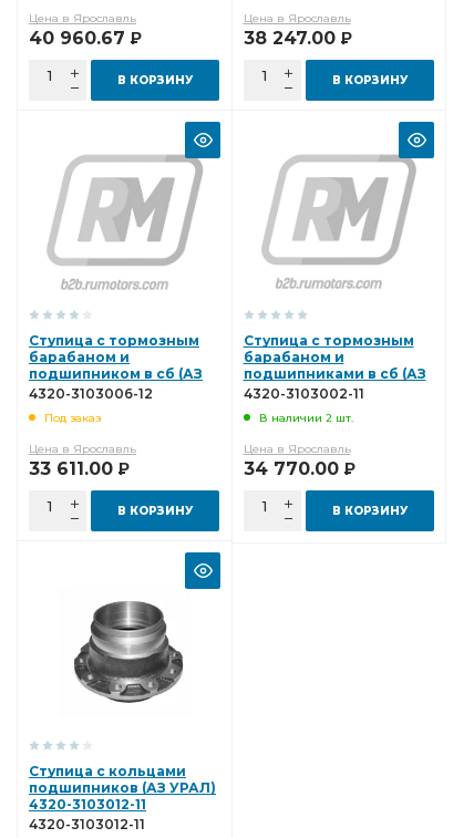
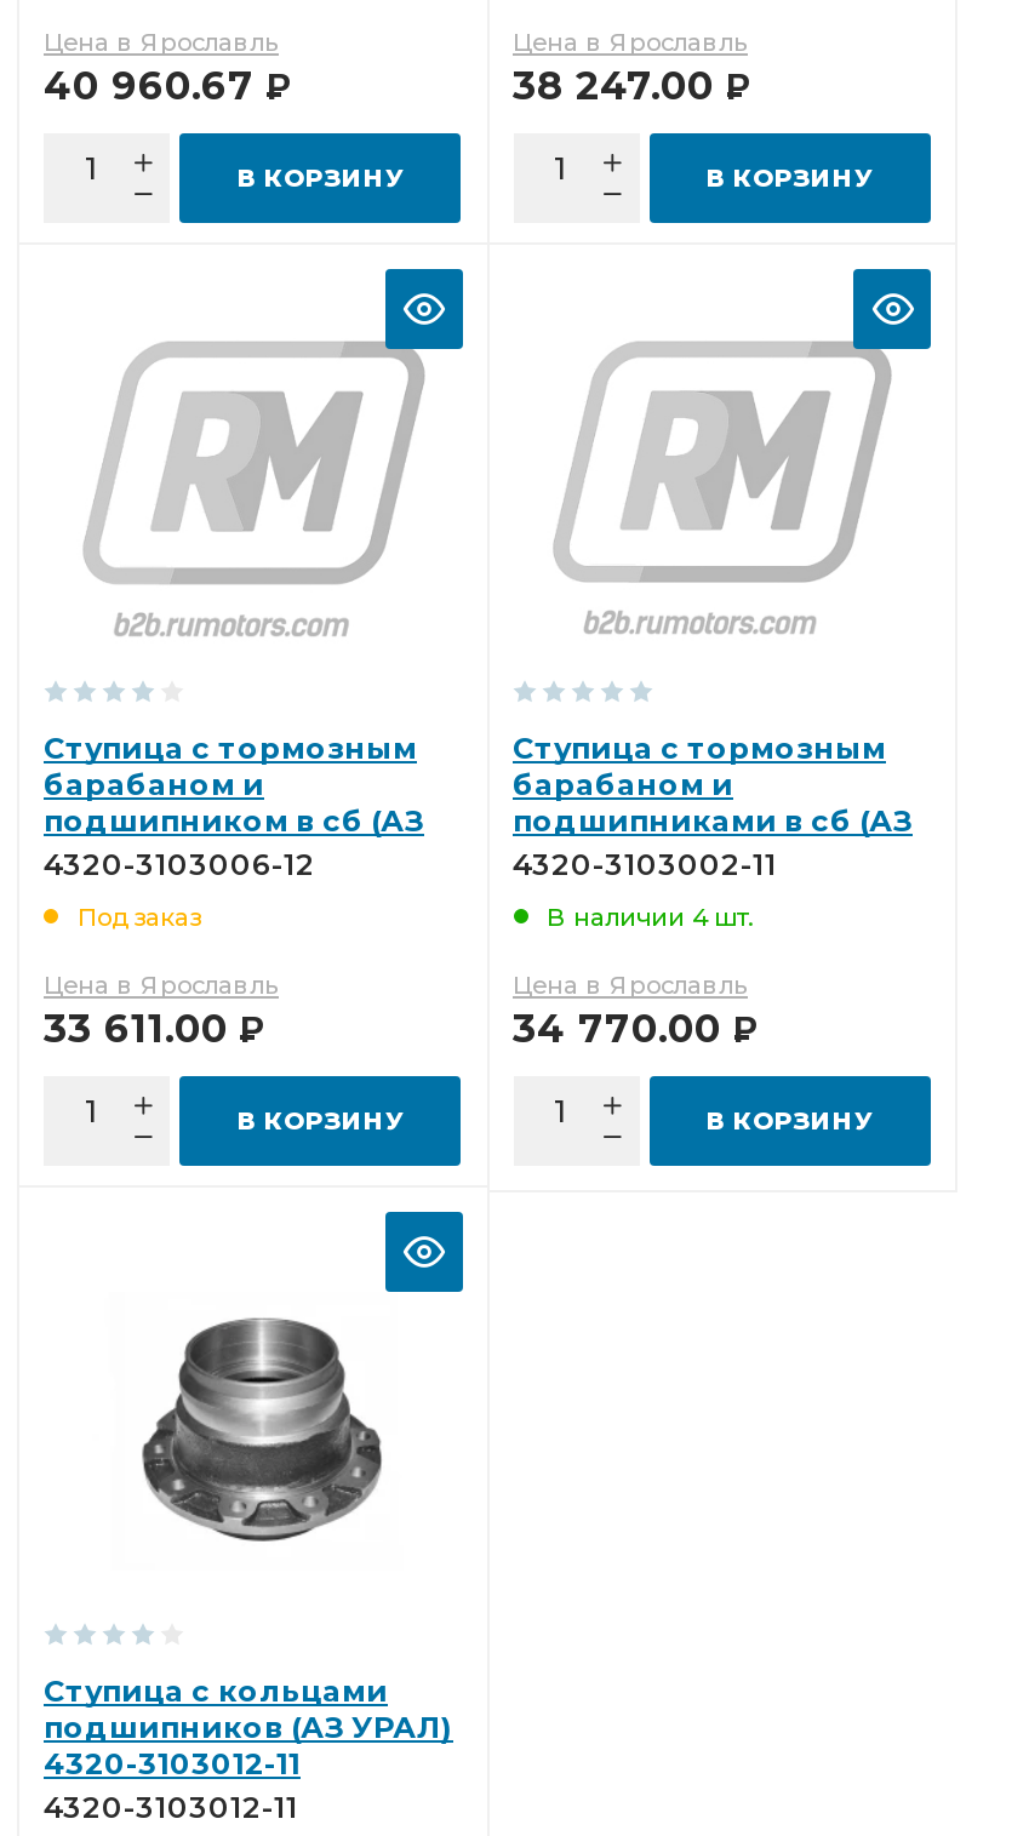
- В наличии 2 шт.
+ В наличии 4 шт.
